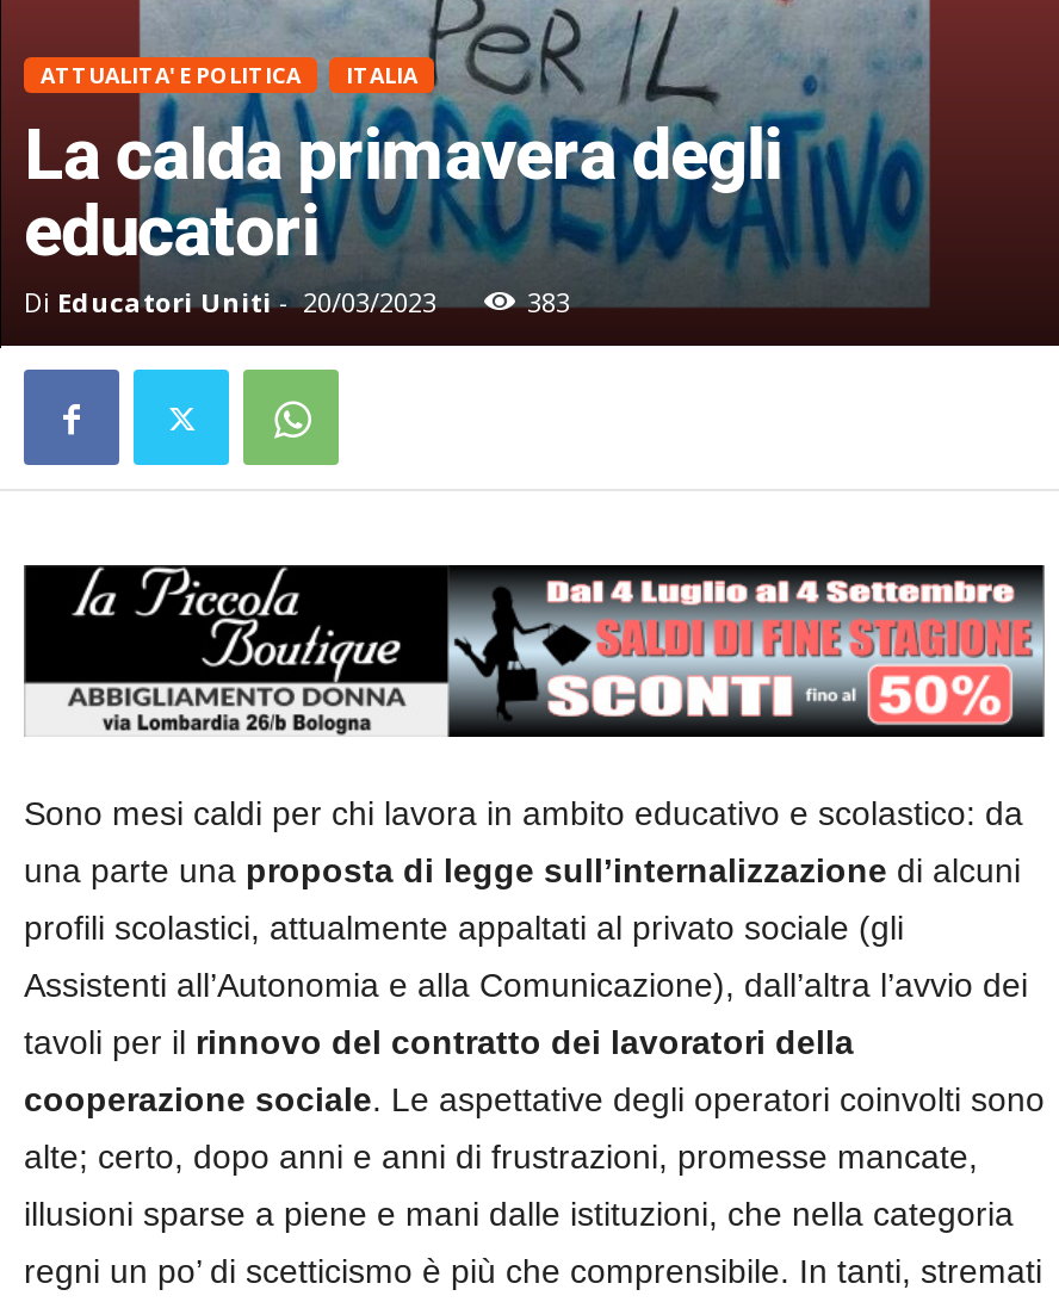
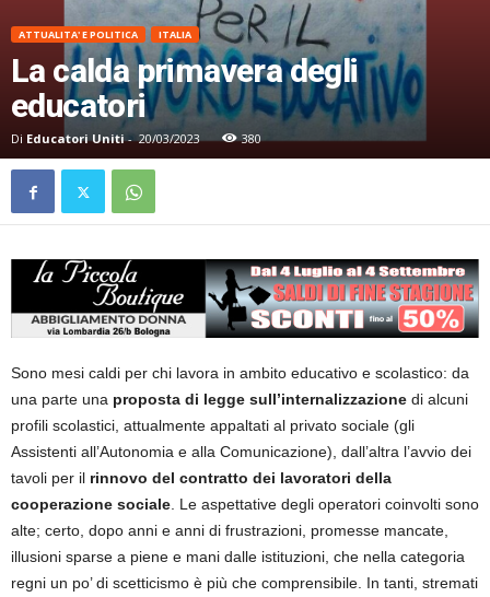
- 383
+ 380
